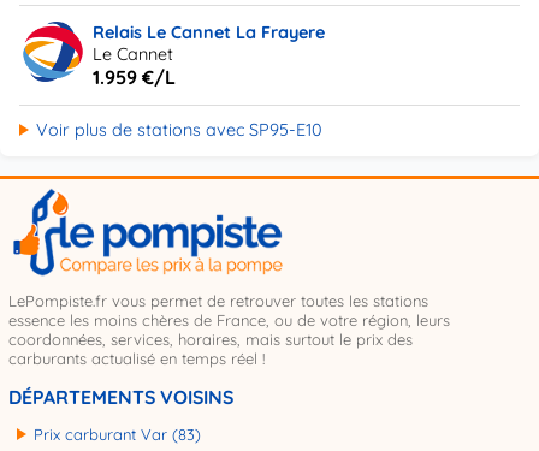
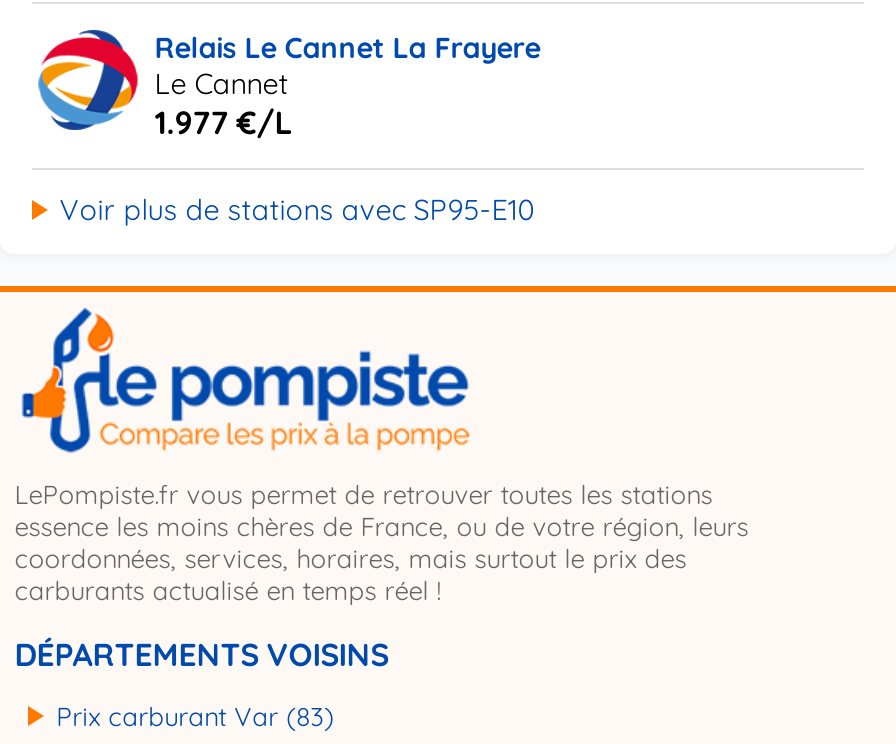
- 1.959 €/L
+ 1.977 €/L
